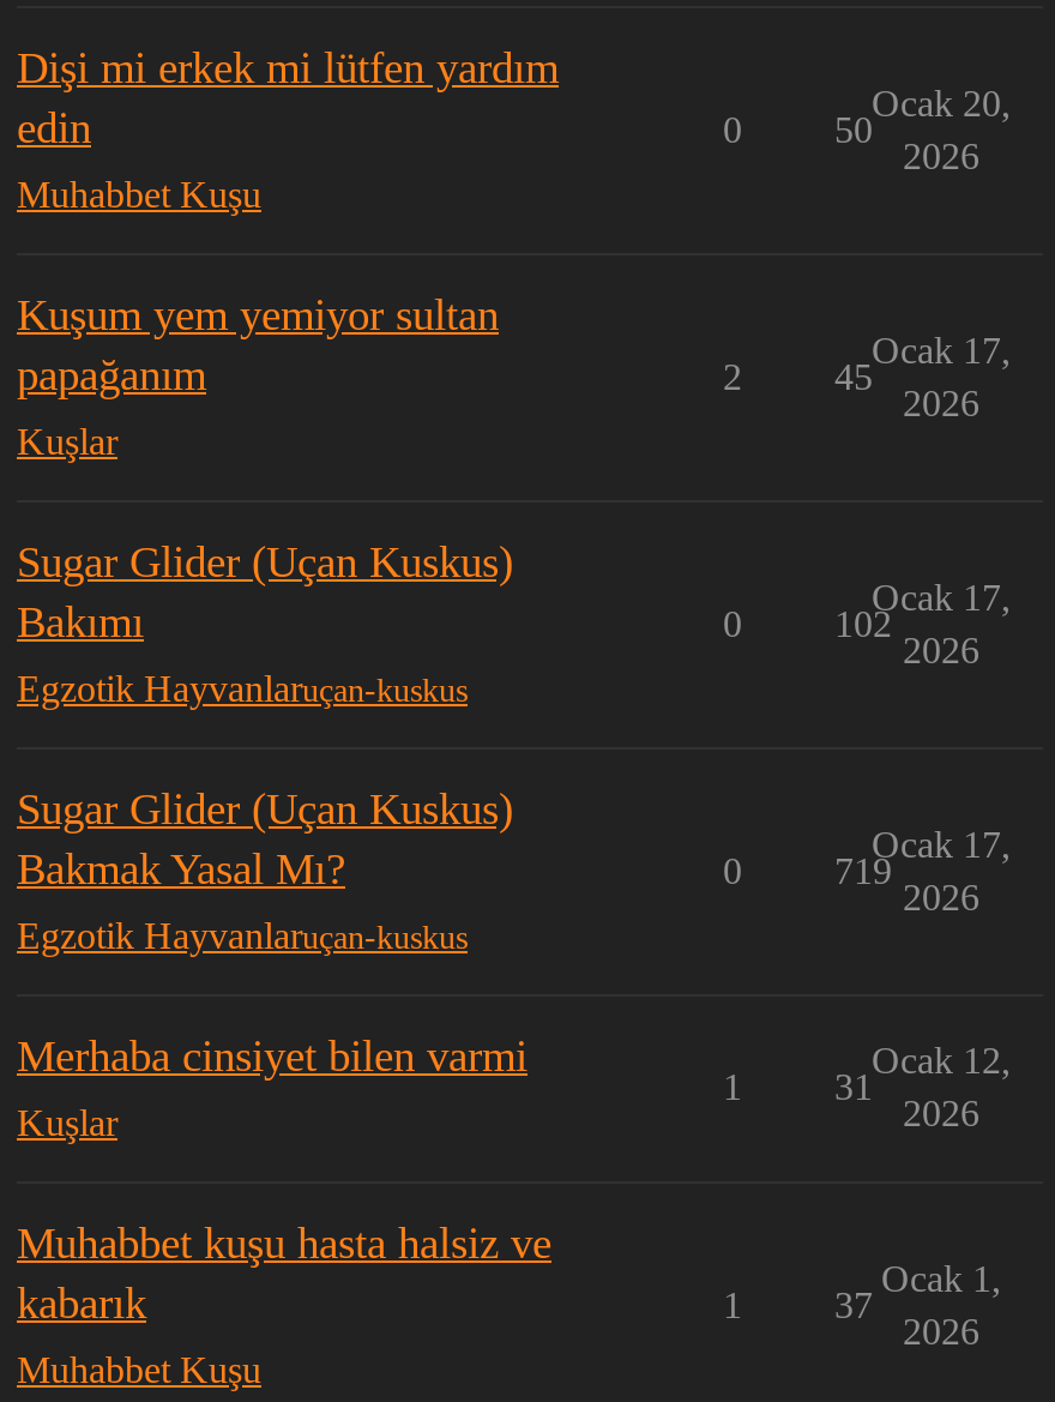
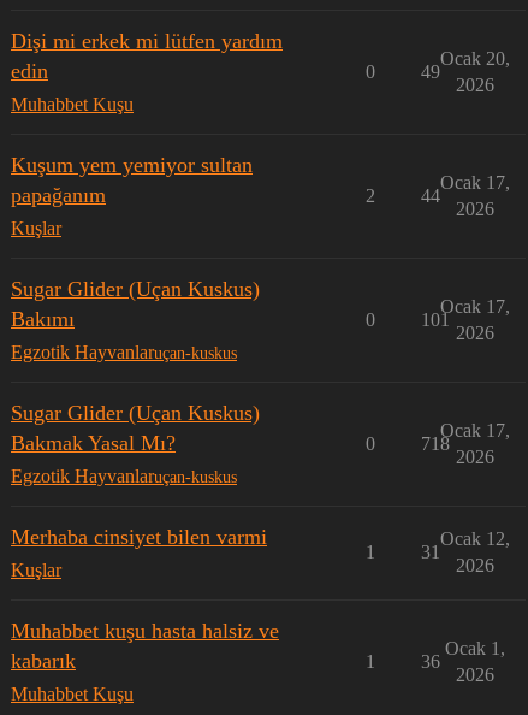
- 50
+ 49

- 45
+ 44

- 102
+ 101

- 719
+ 718

- 37
+ 36
